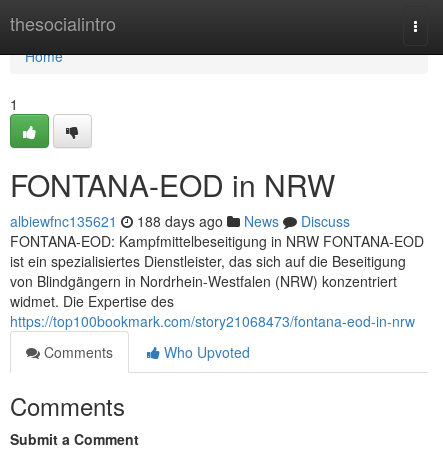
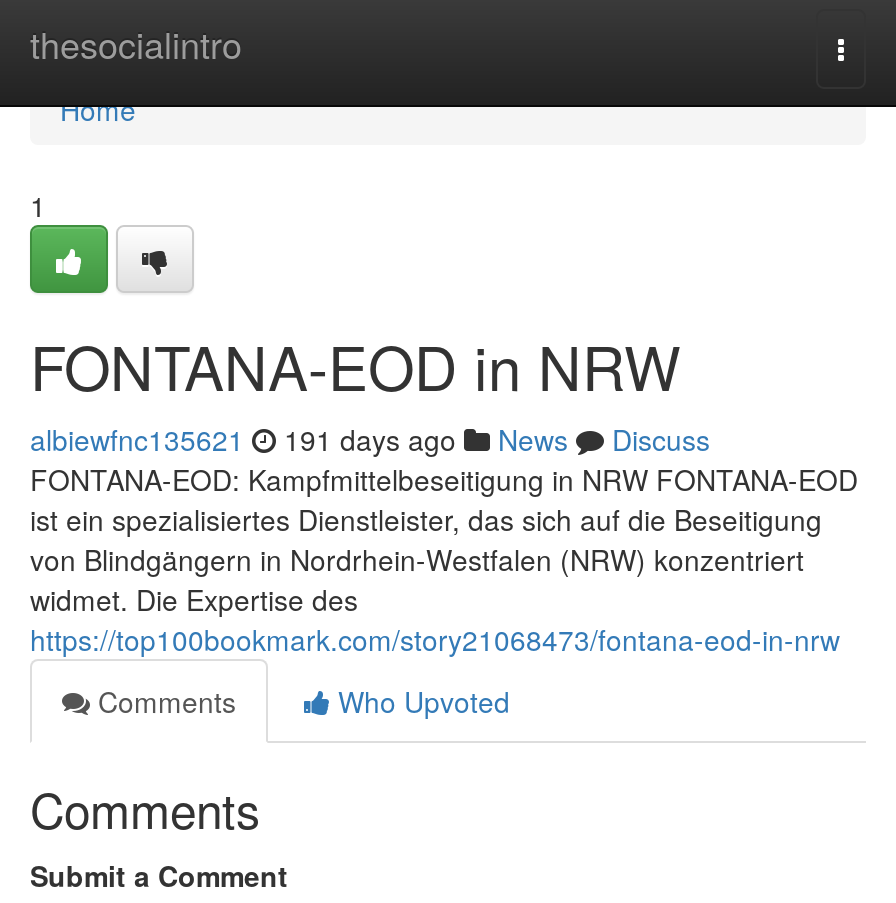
- albiewfnc135621 188 days ago News Discuss
+ albiewfnc135621 191 days ago News Discuss
